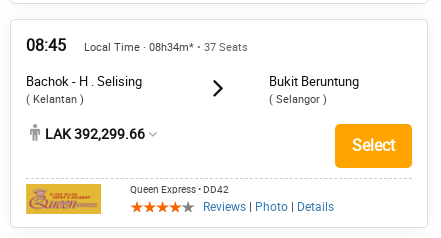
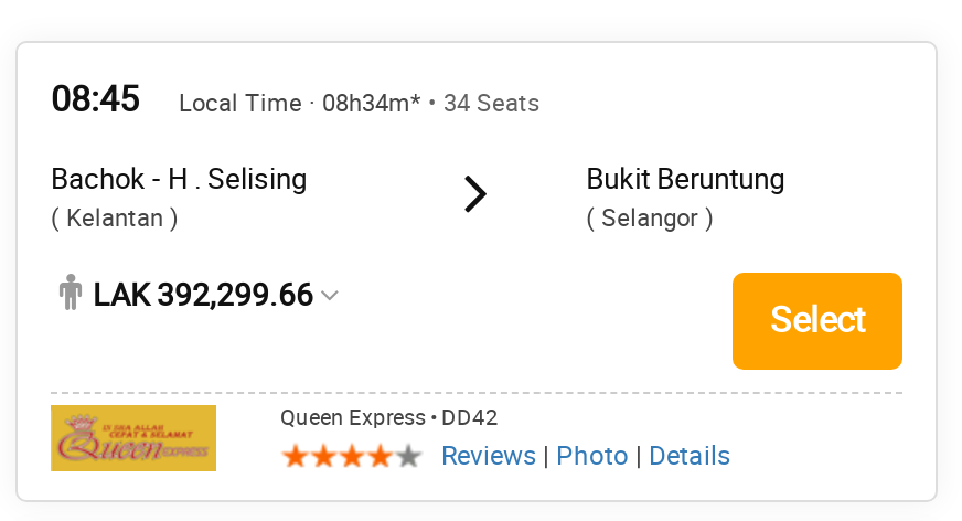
- Local Time · 08h34m* • 37 Seats
+ Local Time · 08h34m* • 34 Seats
